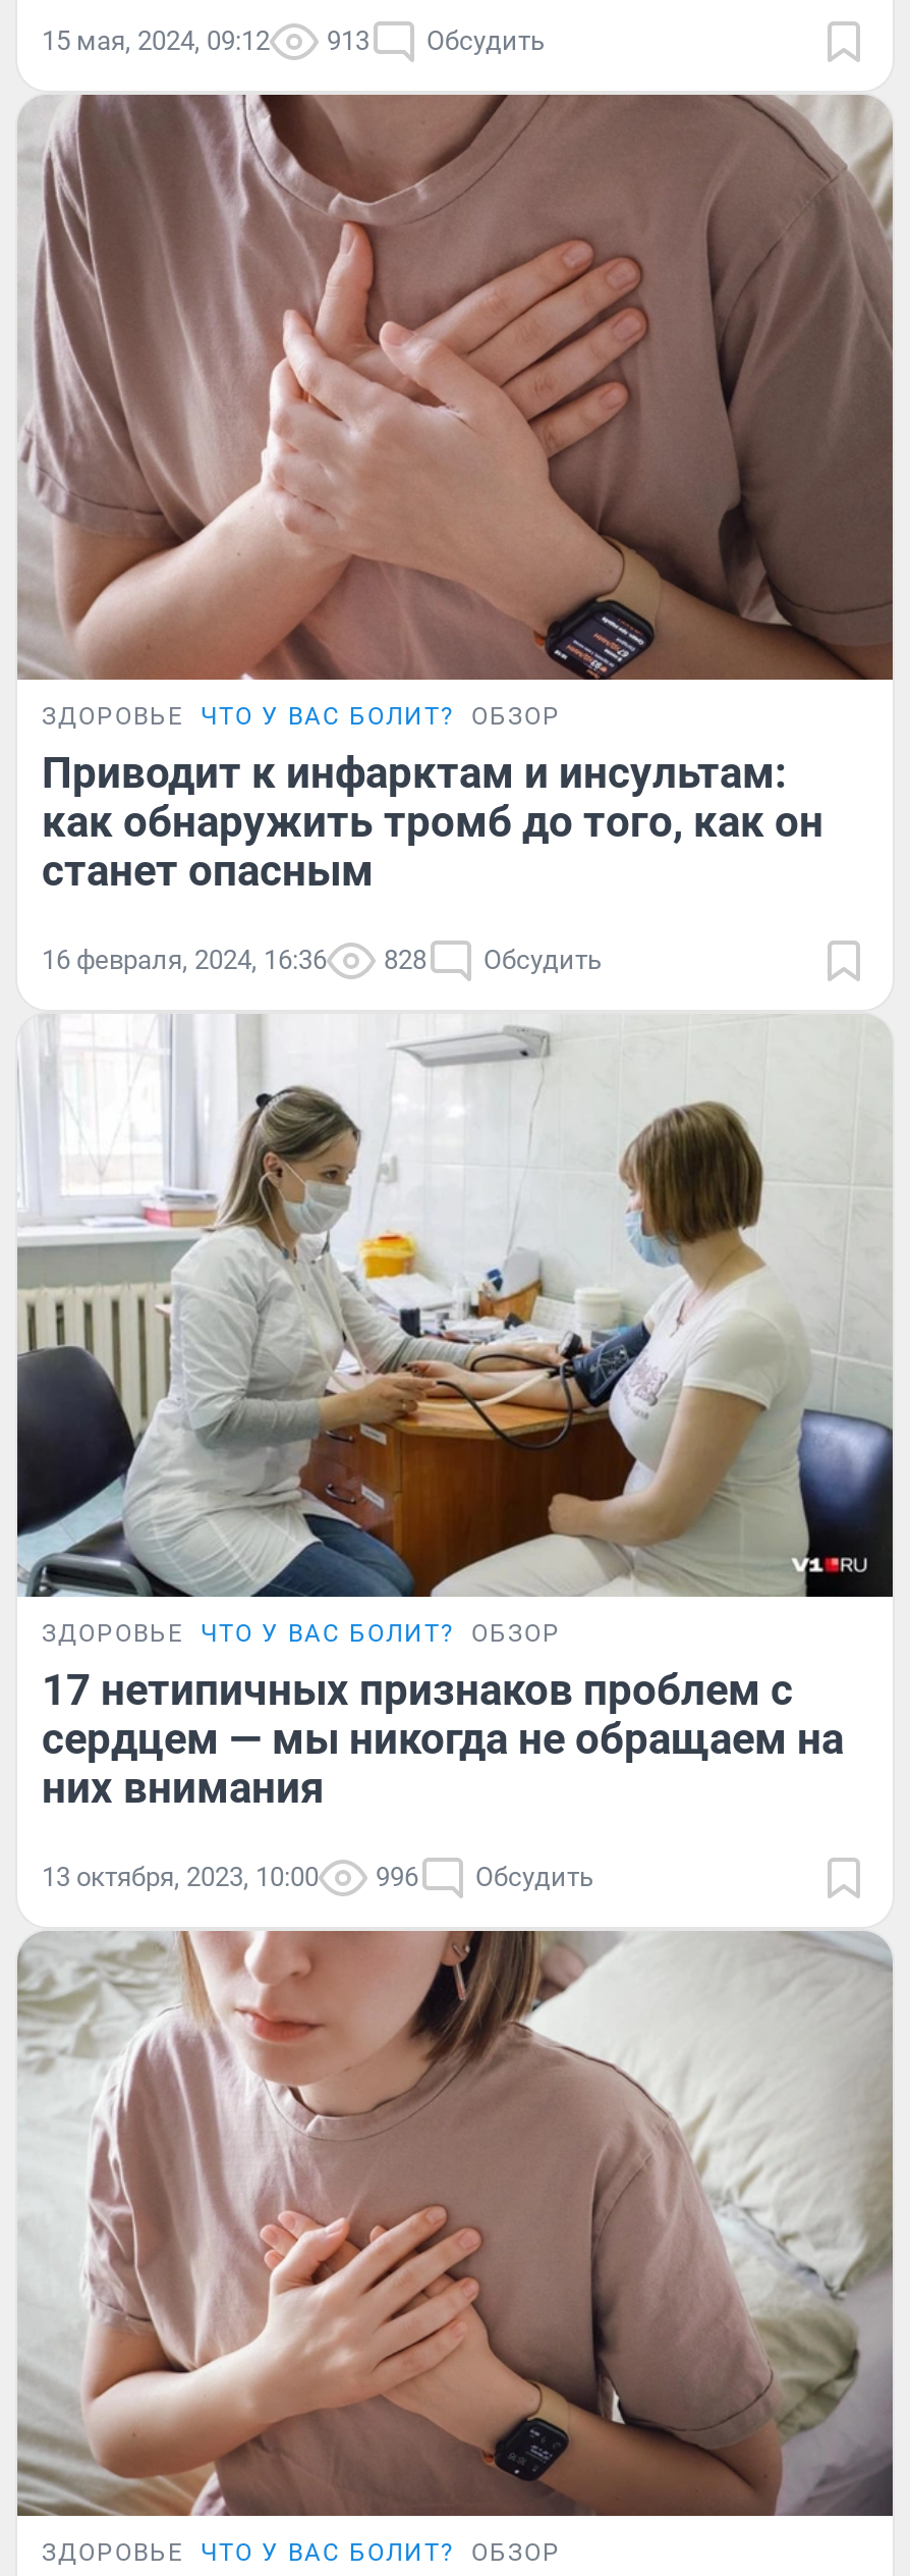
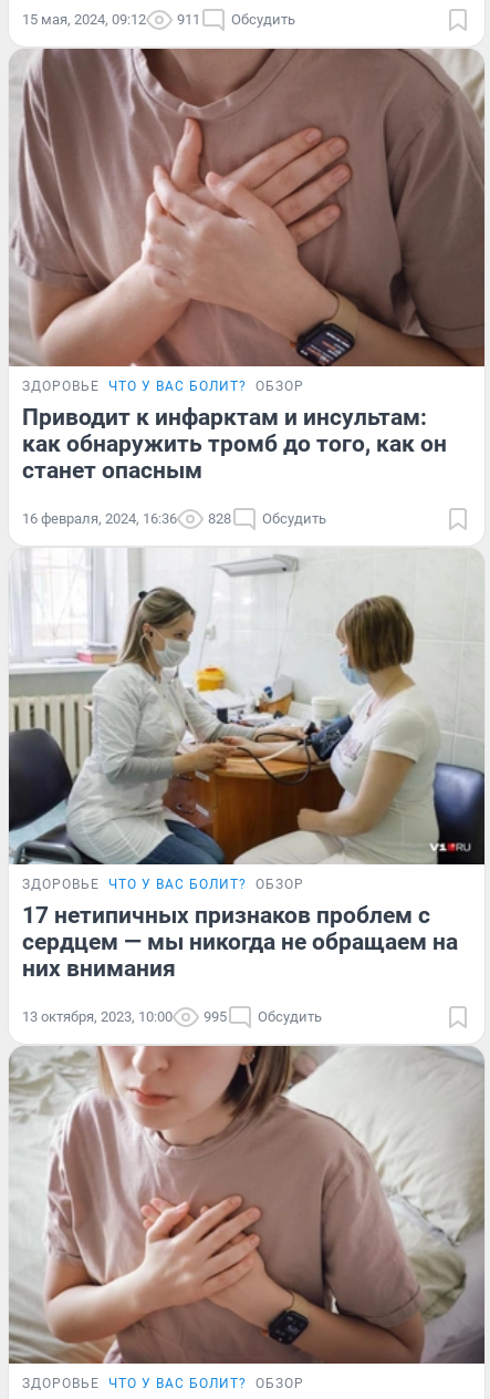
- 15 мая, 2024, 09:12 913 Обсудить
+ 15 мая, 2024, 09:12 911 Обсудить

- 13 октября, 2023, 10:00 996 Обсудить
+ 13 октября, 2023, 10:00 995 Обсудить
